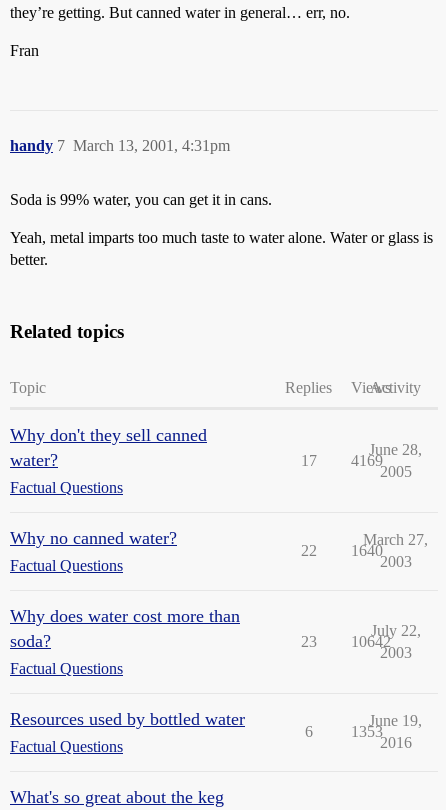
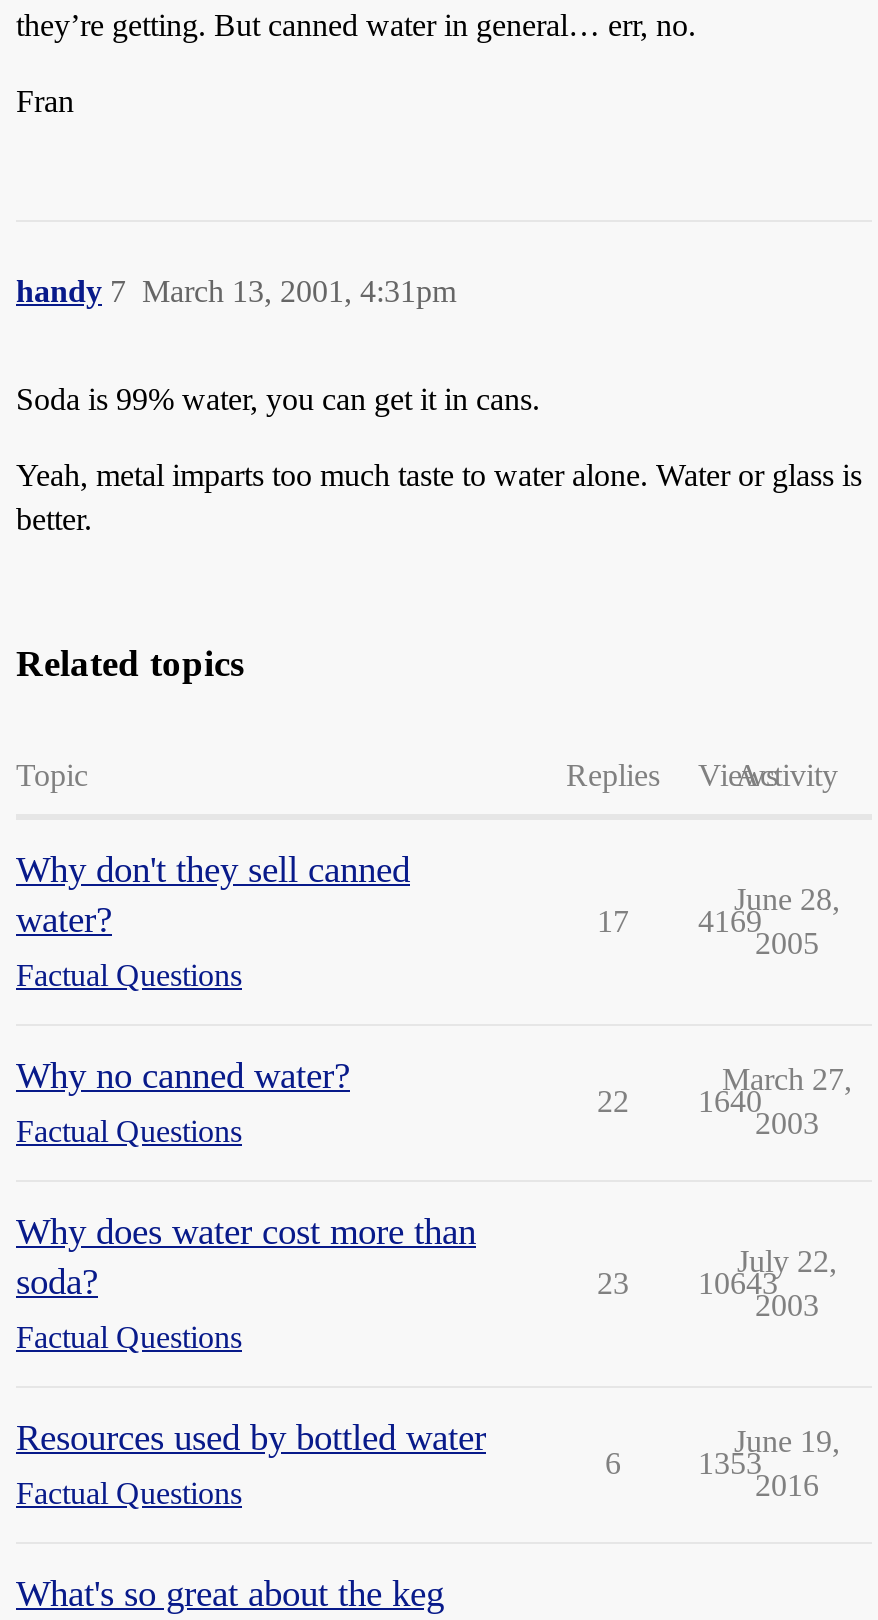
- 10642
+ 10643
